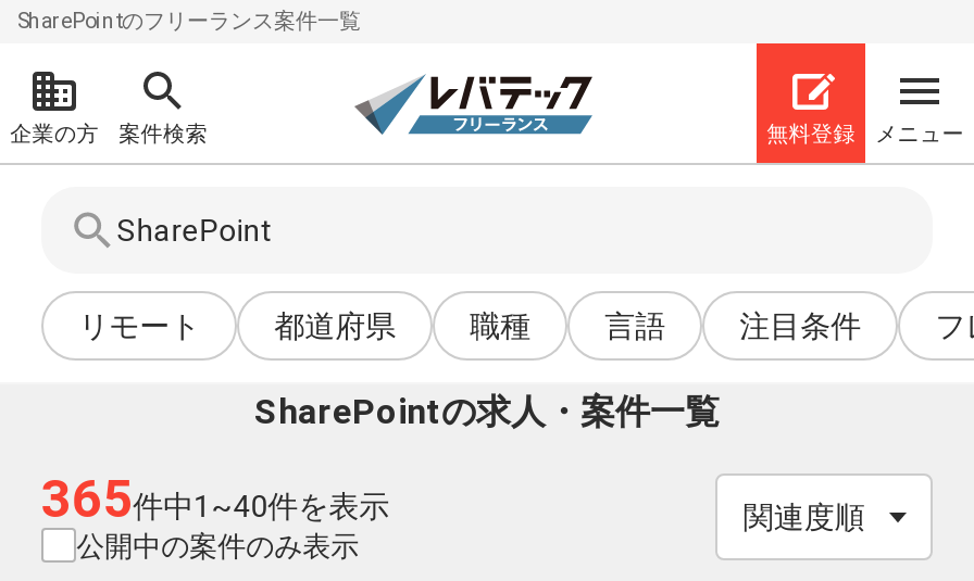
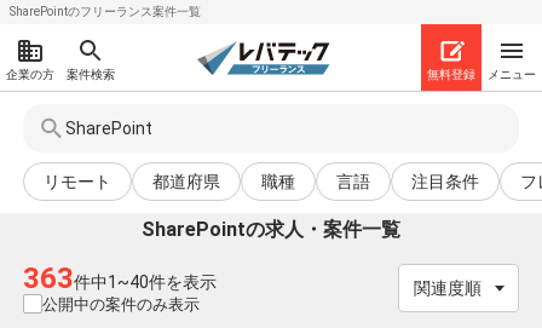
- 365件中1~40件を表示
+ 363件中1~40件を表示
